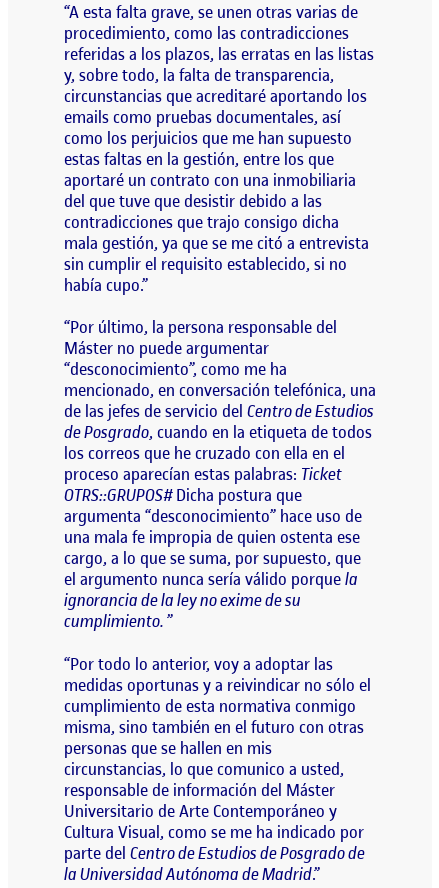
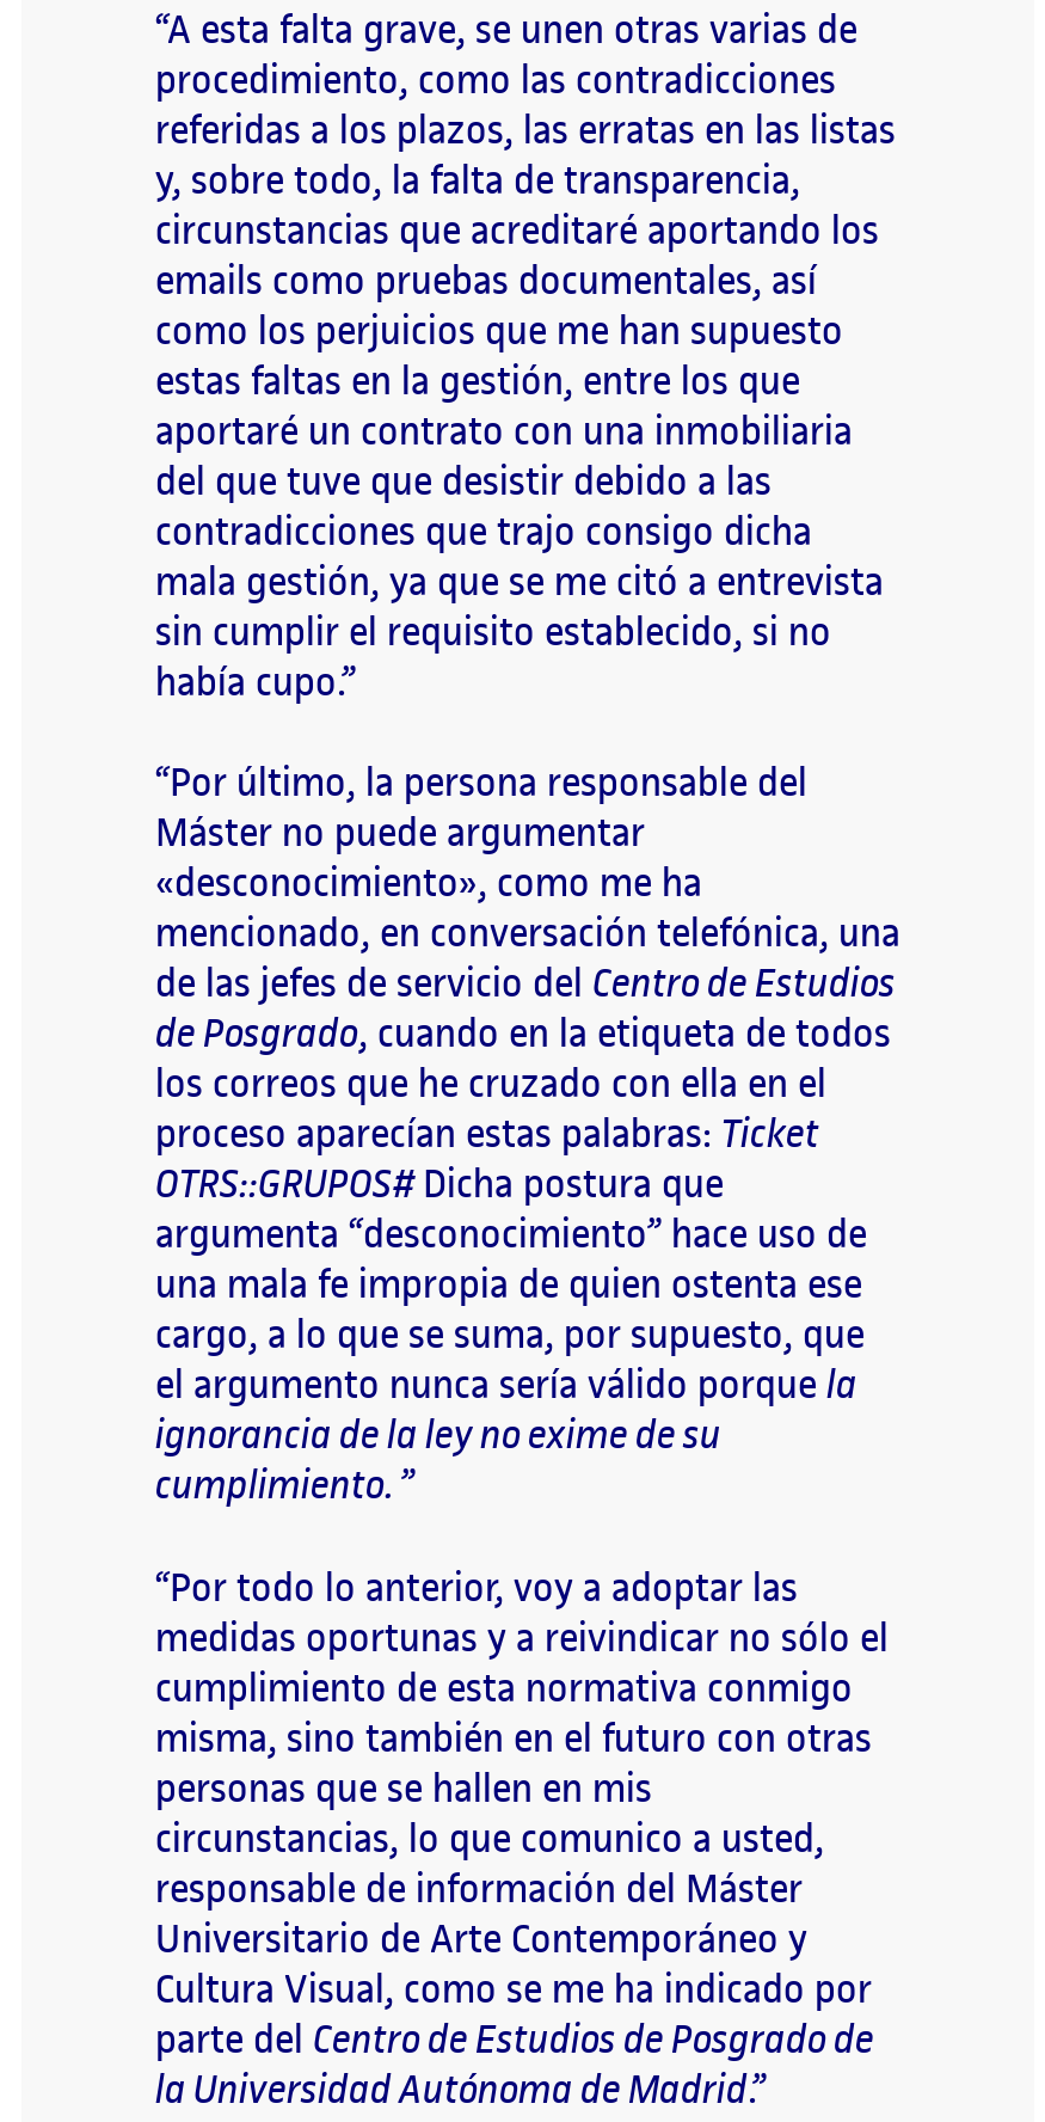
- “desconocimiento”, como me ha
+ «desconocimiento», como me ha
